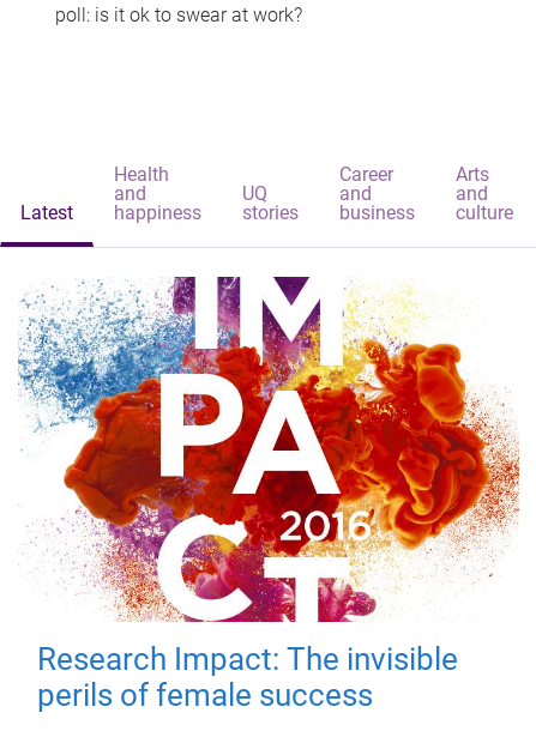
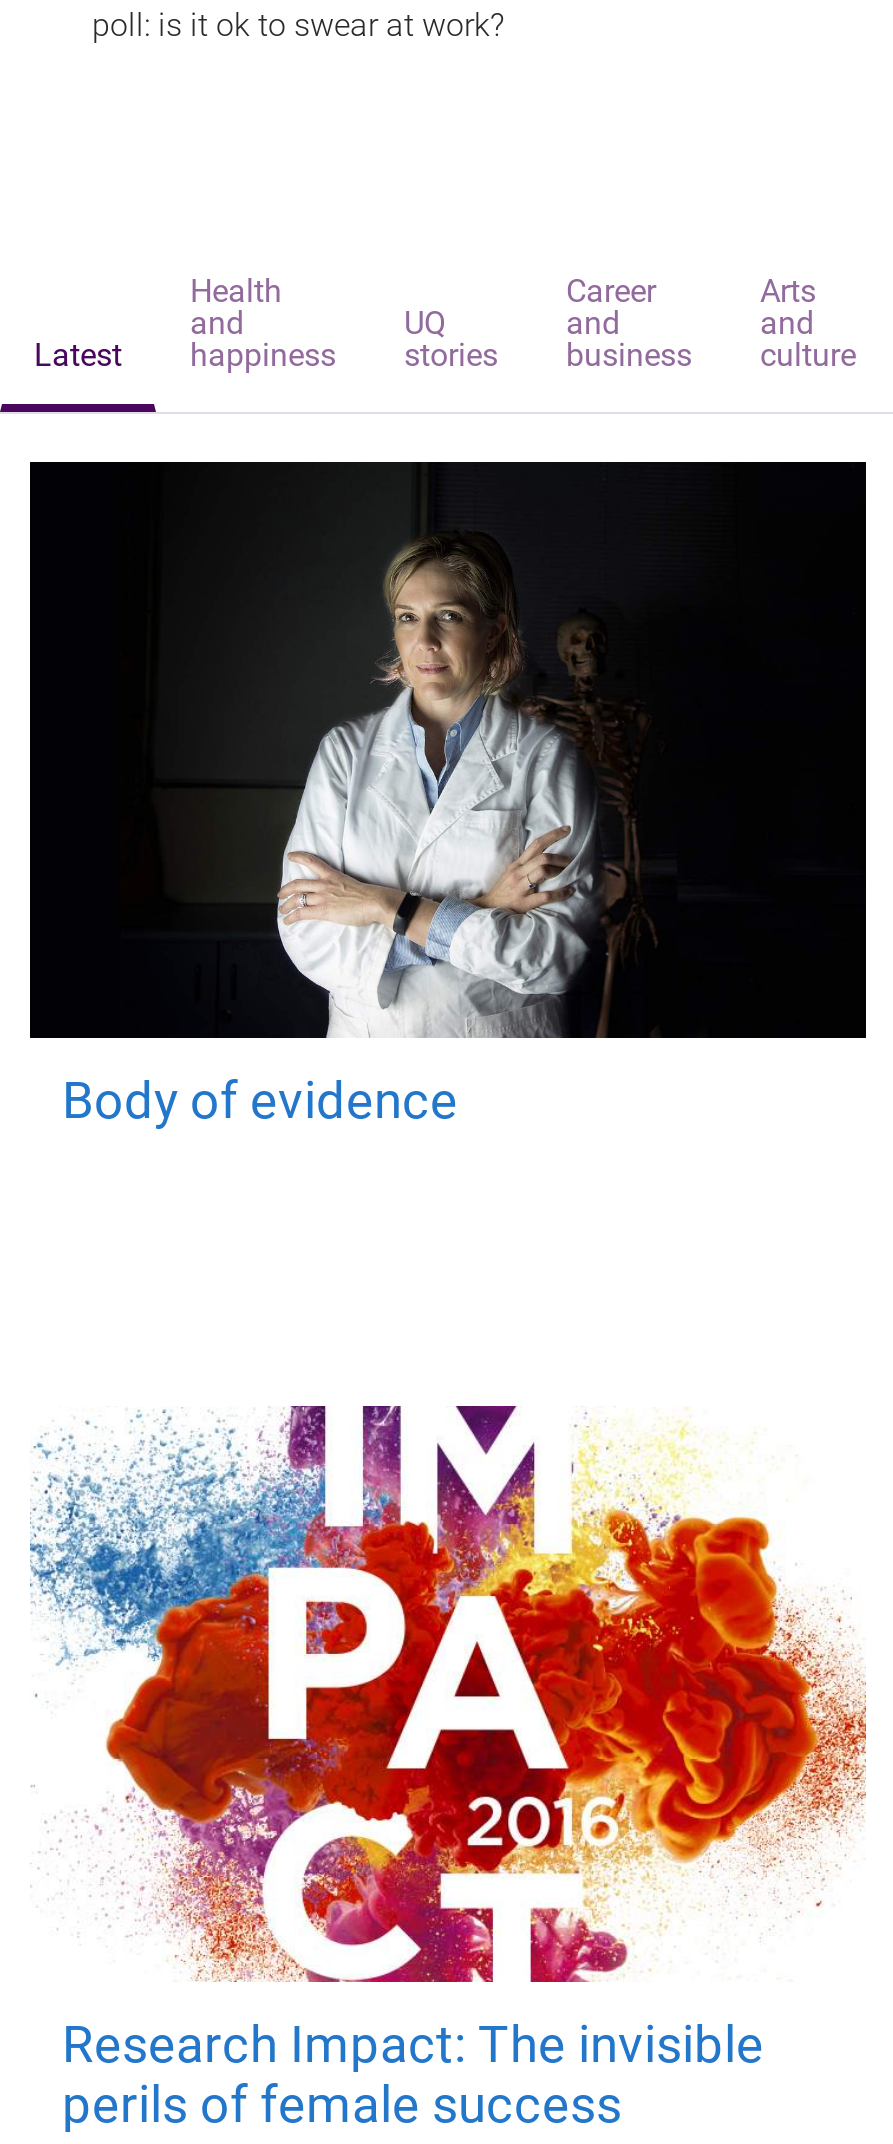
+ [image]
+ Body of evidence
